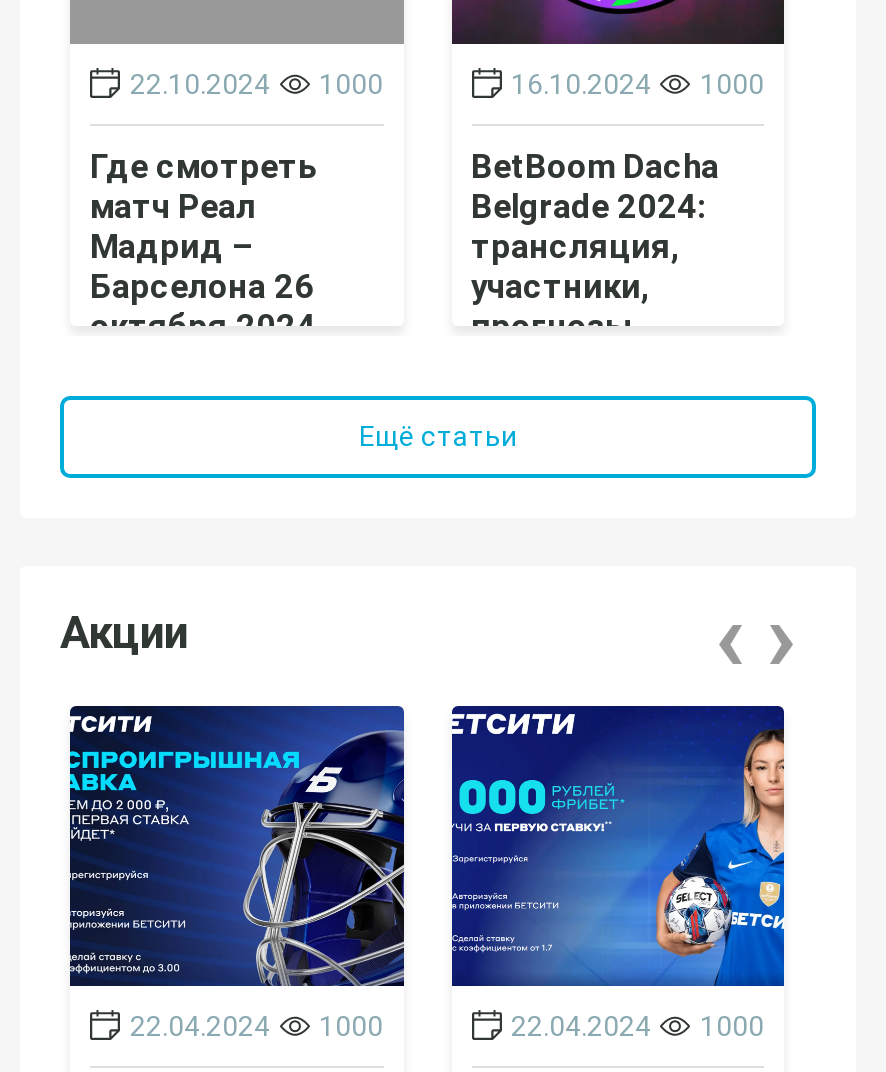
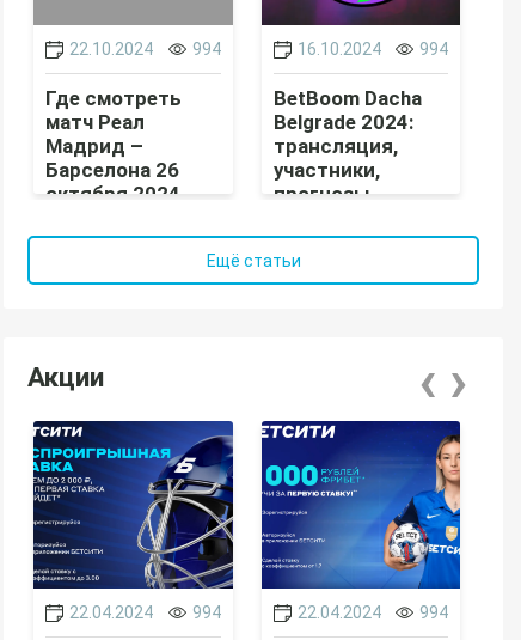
- 1000
+ 994

- 1000
+ 994

- 1000
+ 994

- 1000
+ 994
